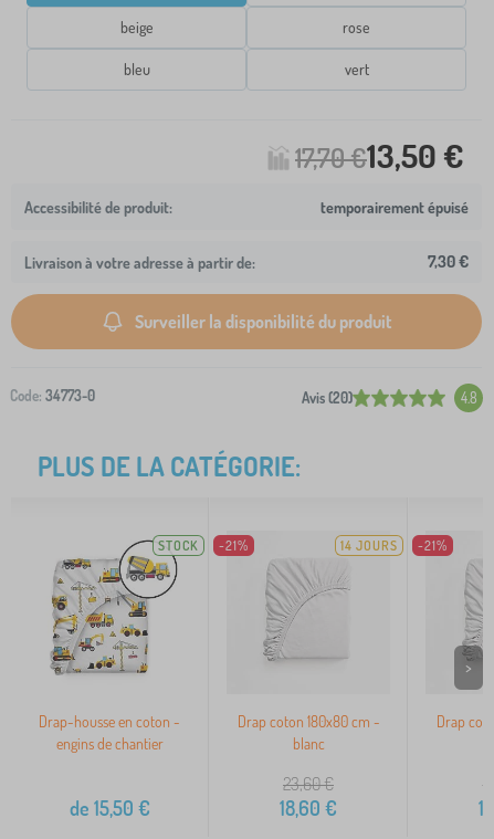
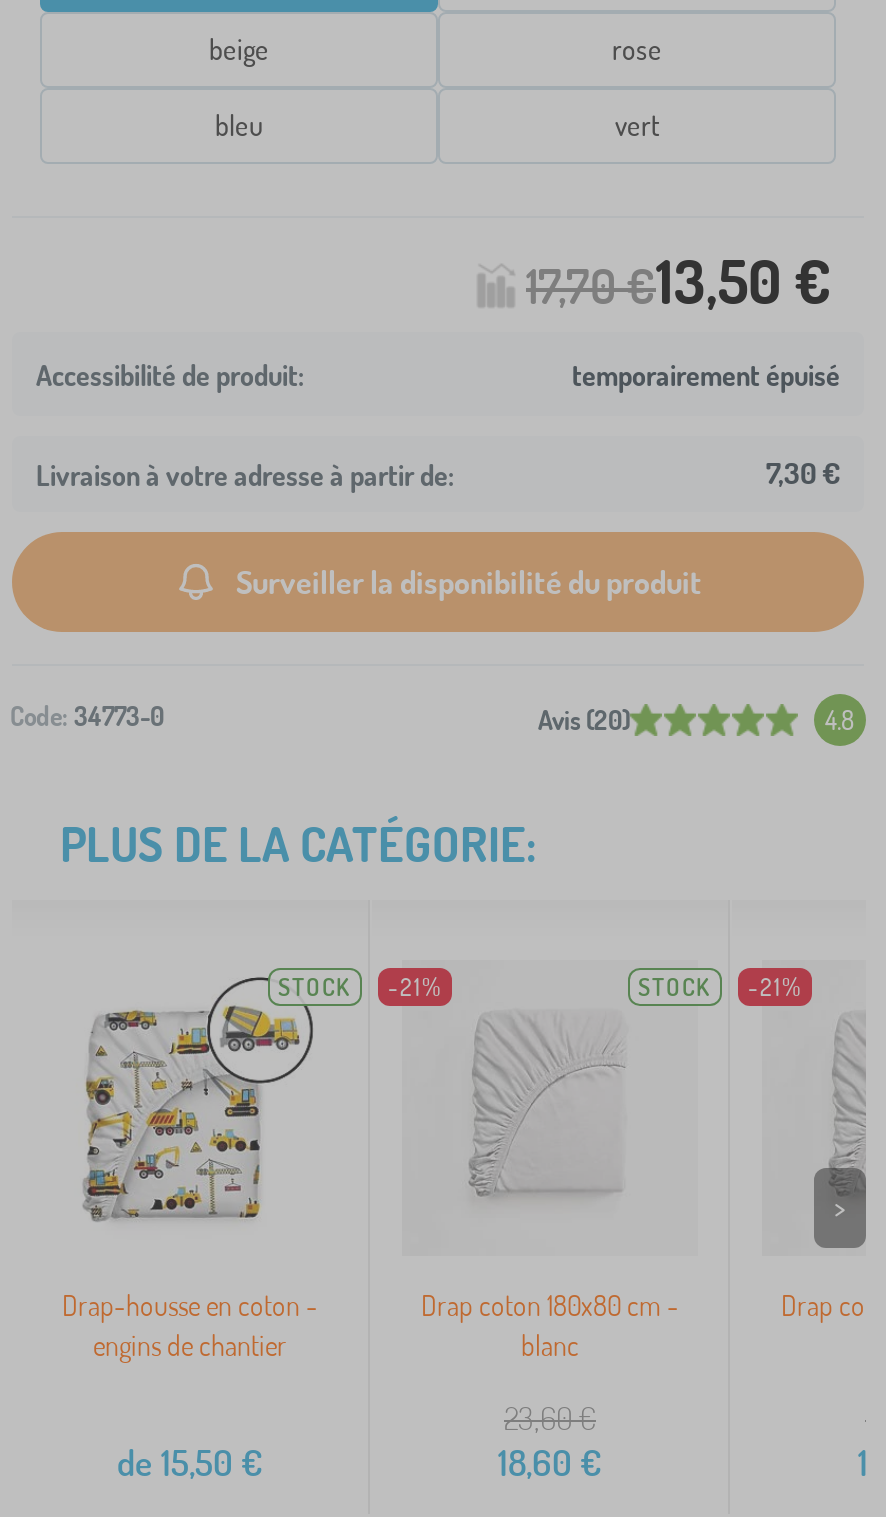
- 14 JOURS
+ STOCK
